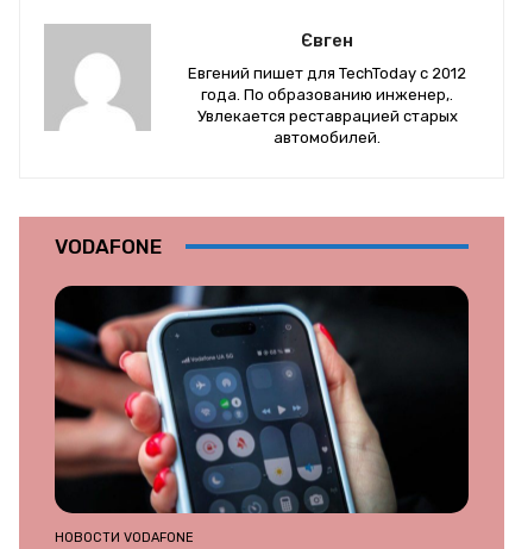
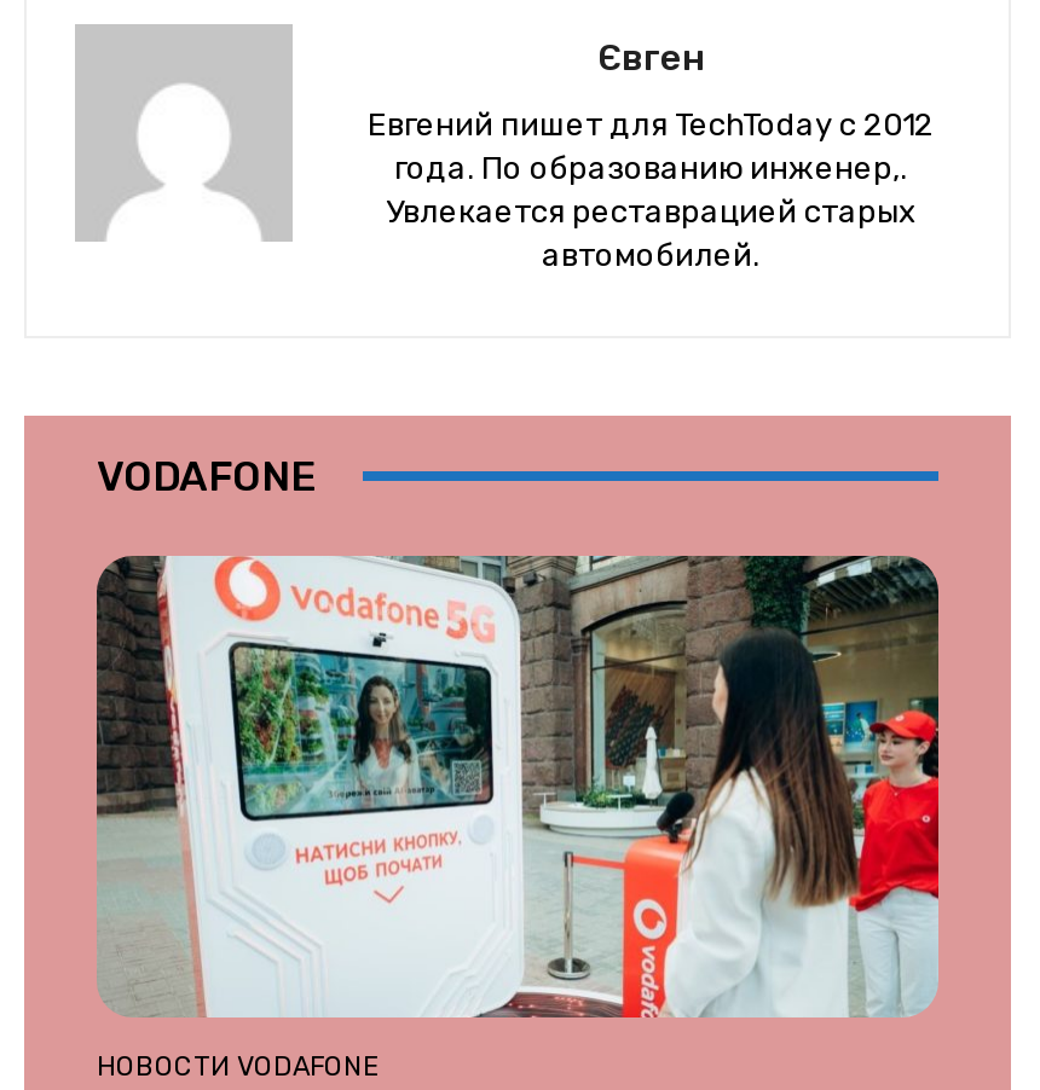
- [image]
+ [image]
